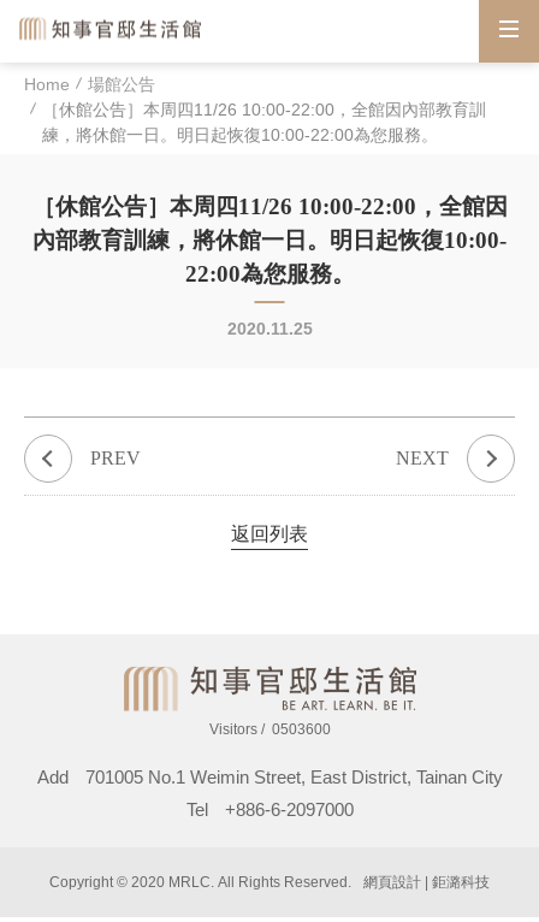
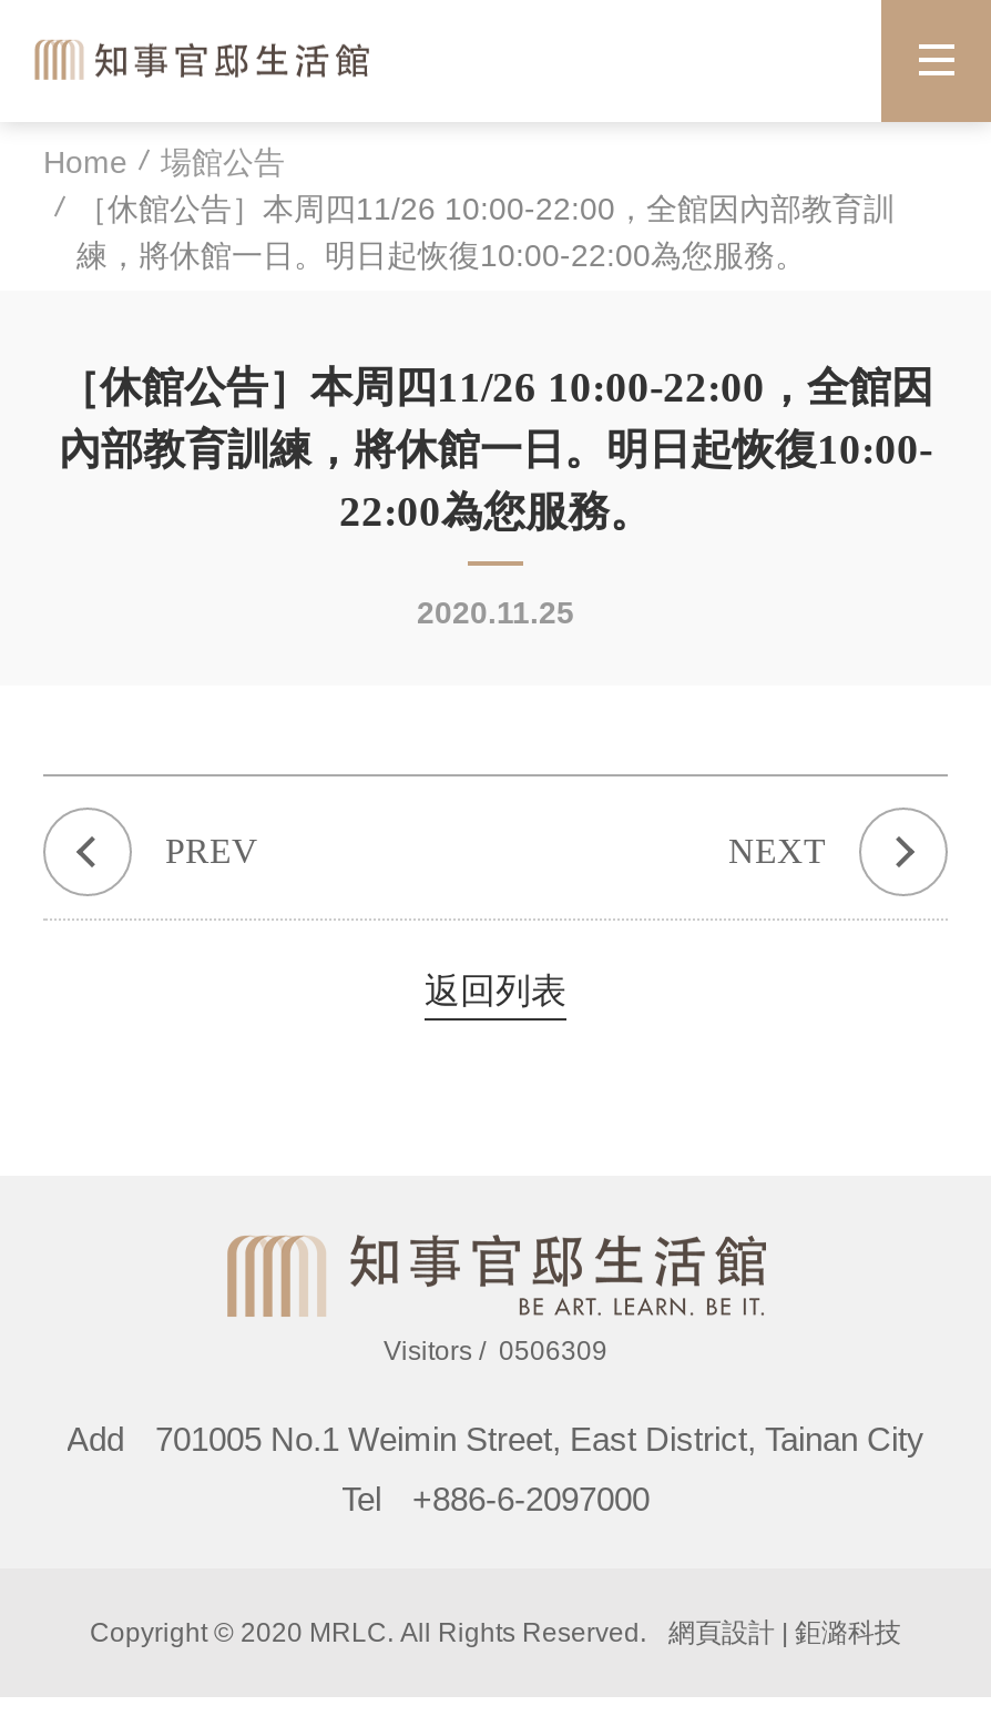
- Visitors 0503600
+ Visitors 0506309
